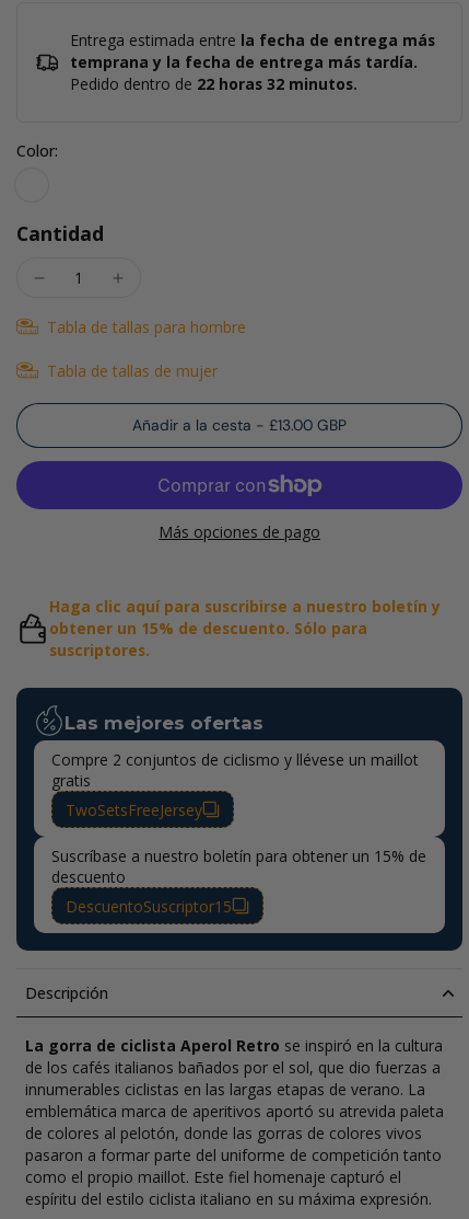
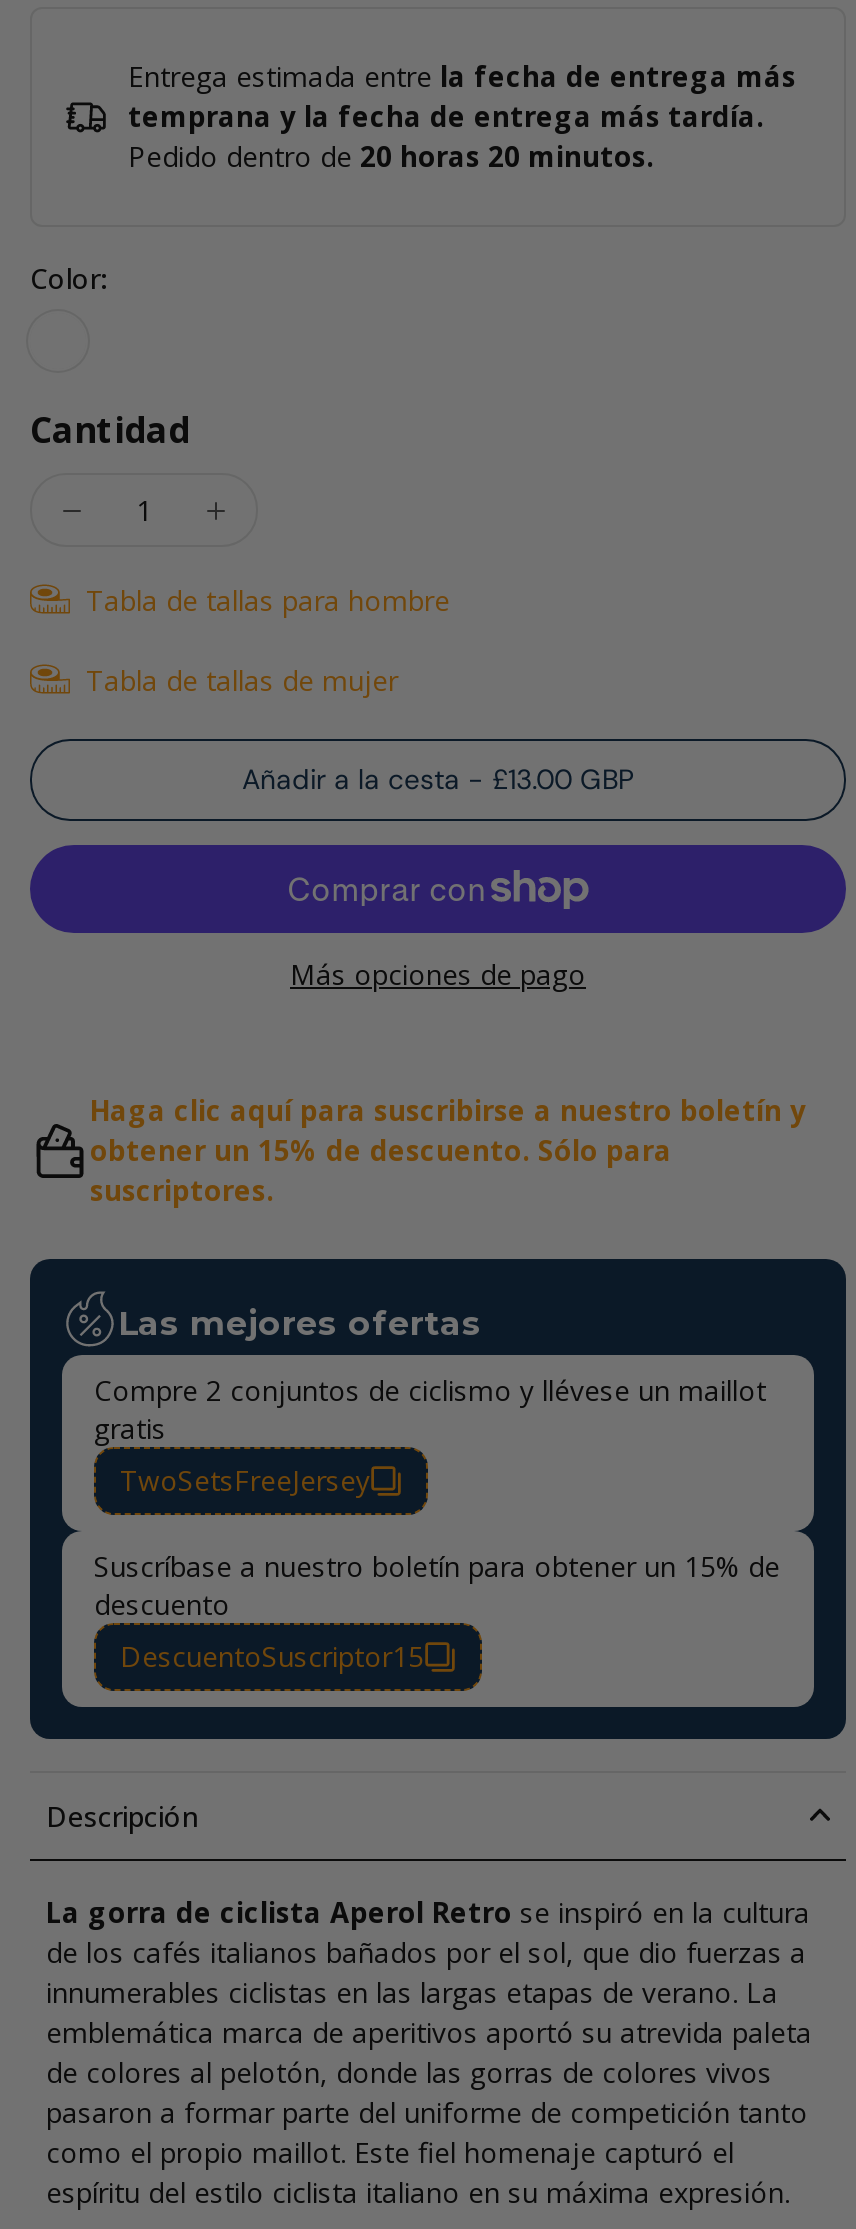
- Pedido dentro de 22 horas 32 minutos.
+ Pedido dentro de 20 horas 20 minutos.
